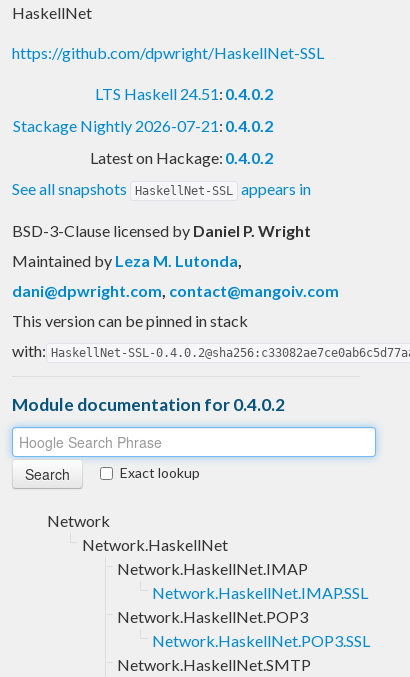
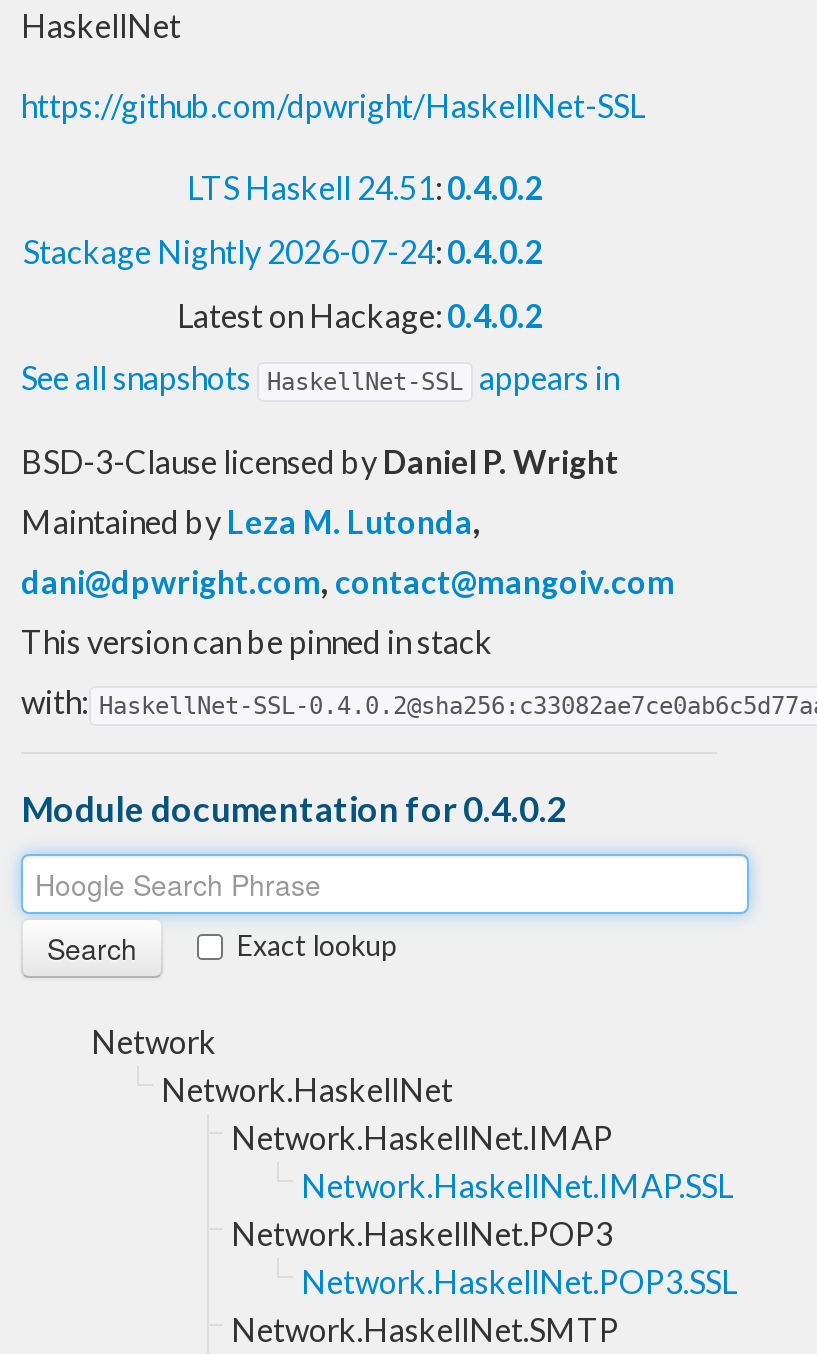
- Stackage Nightly 2026-07-21: 0.4.0.2
+ Stackage Nightly 2026-07-24: 0.4.0.2
